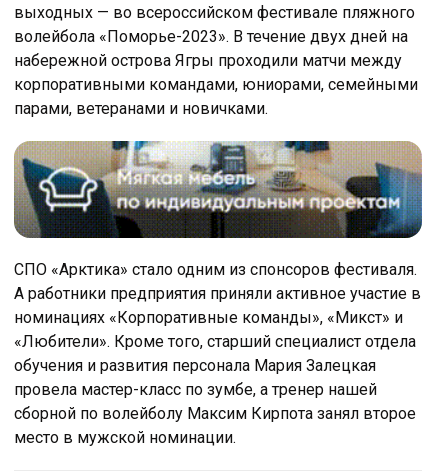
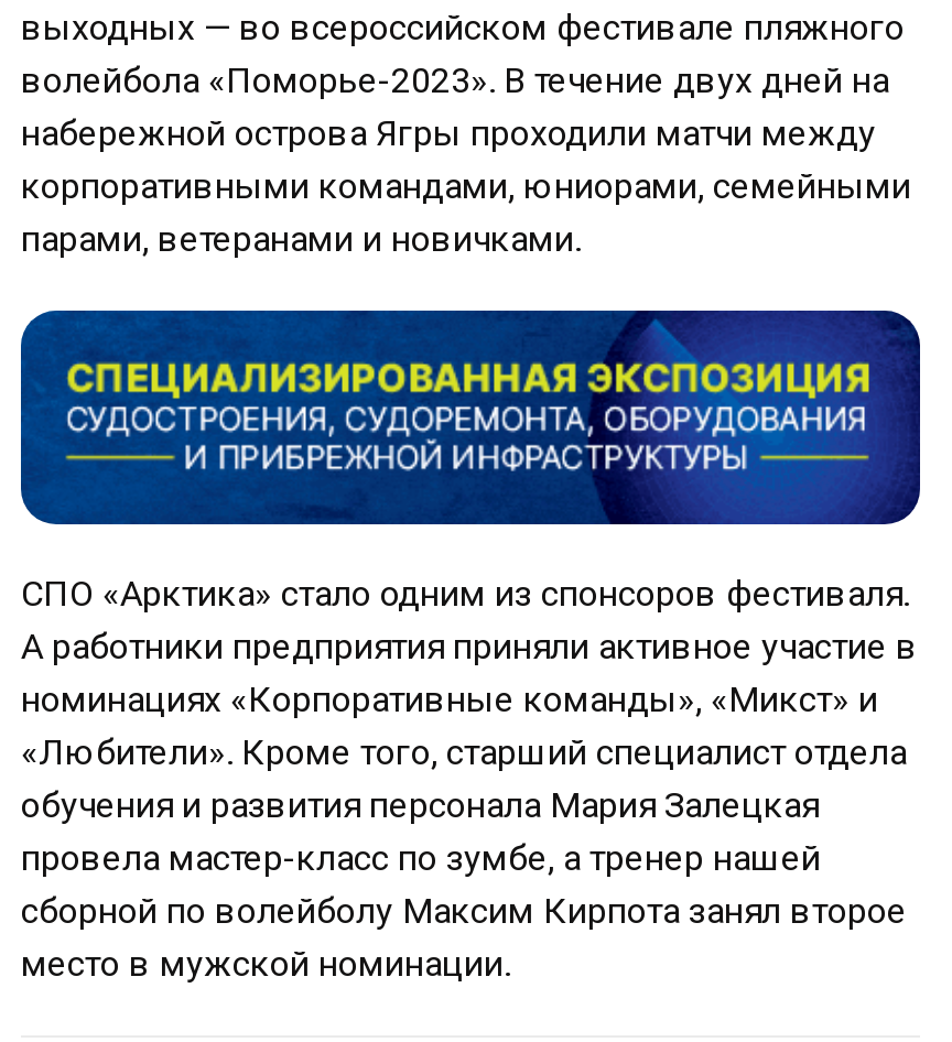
- [image]
+ [image]
